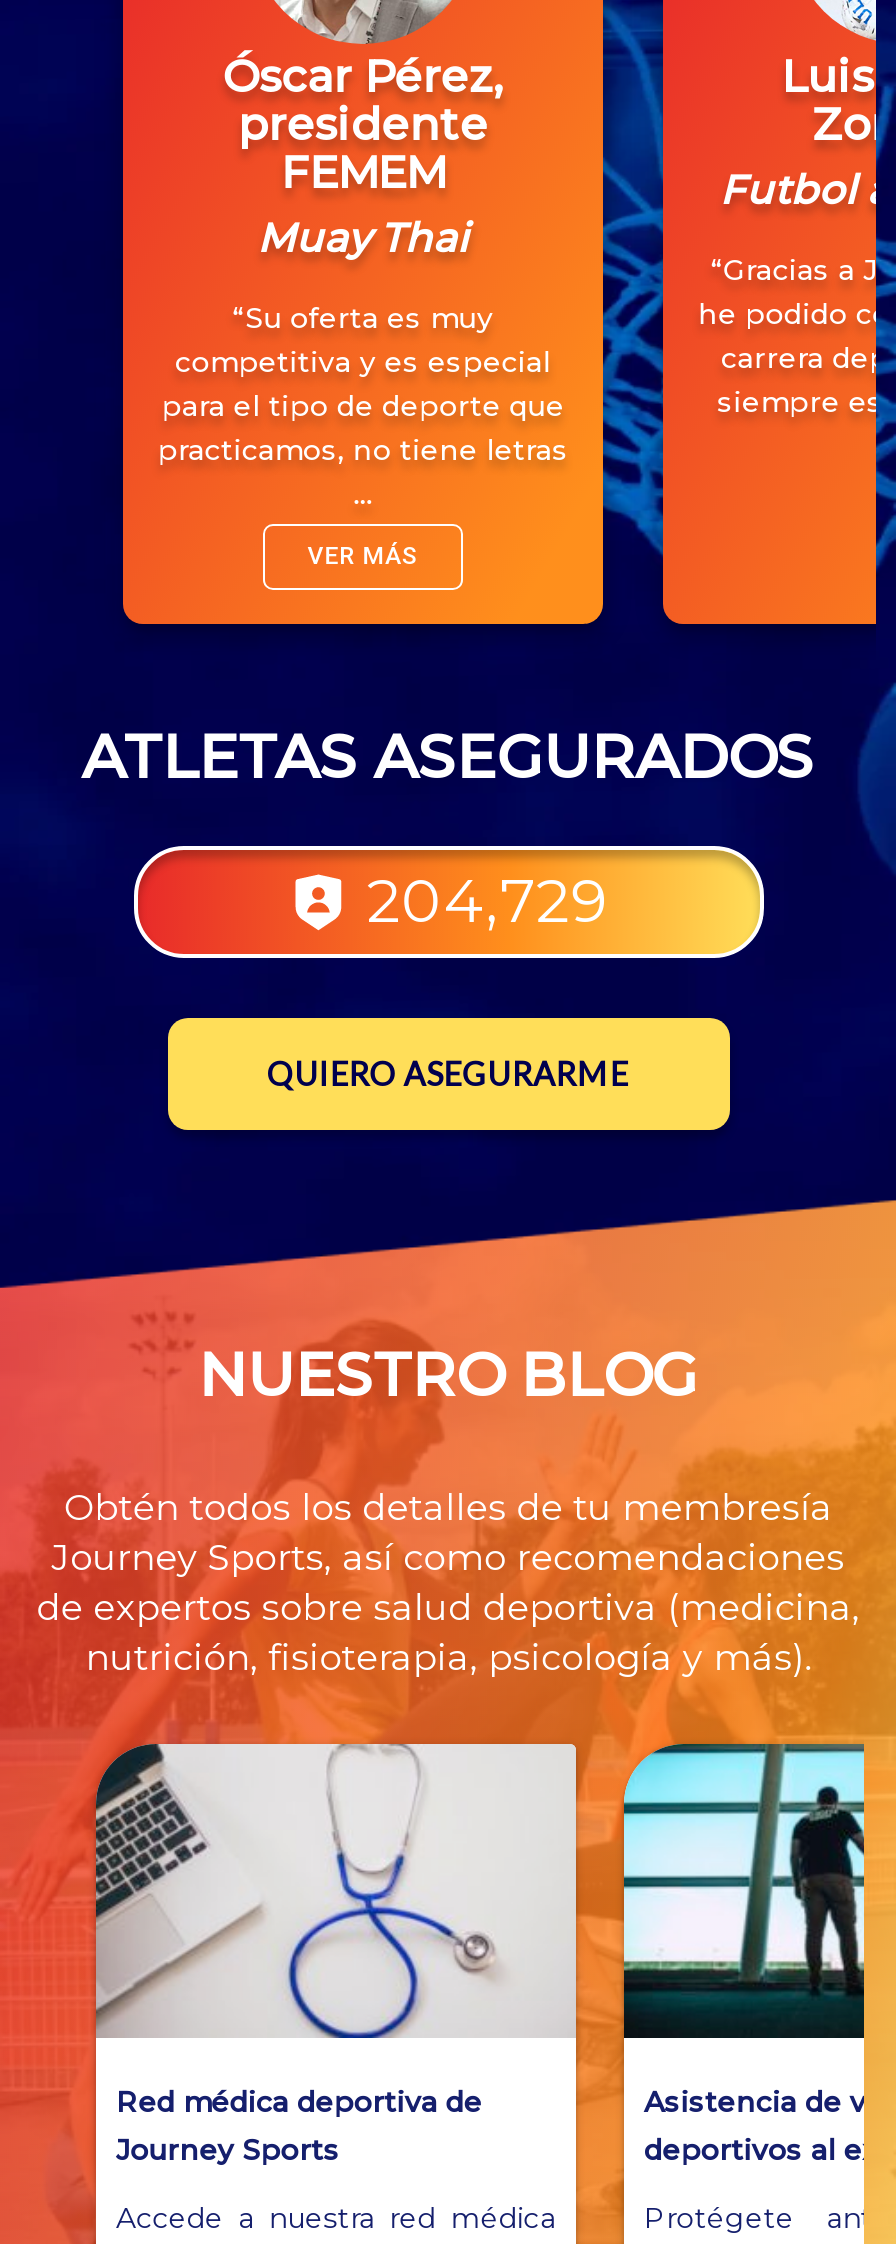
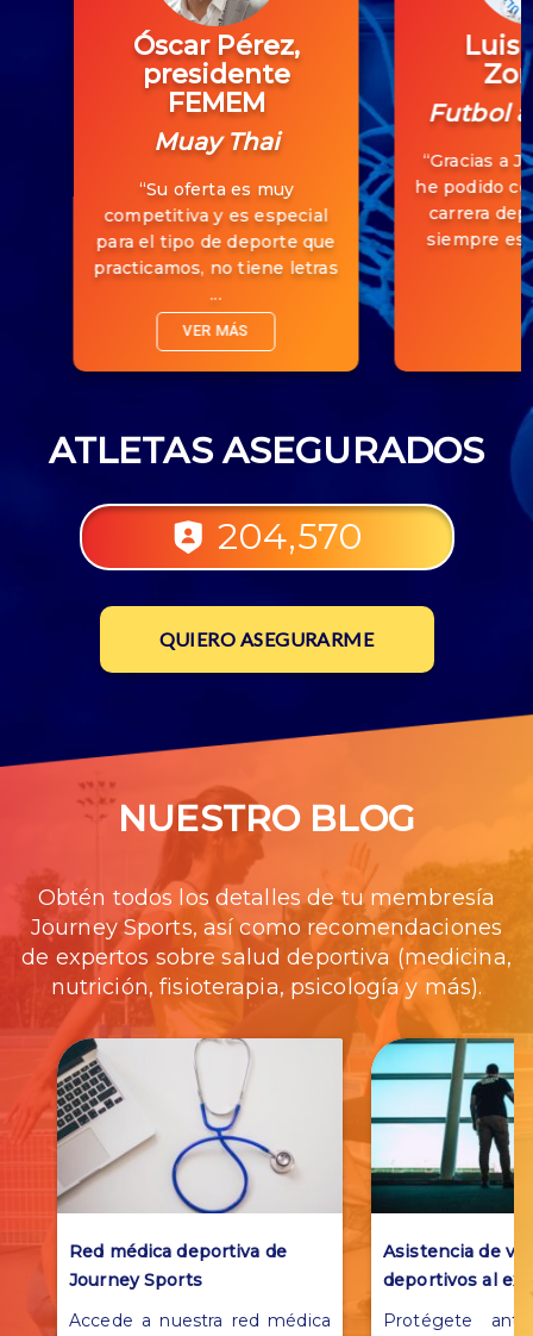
- 204,729
+ 204,570
